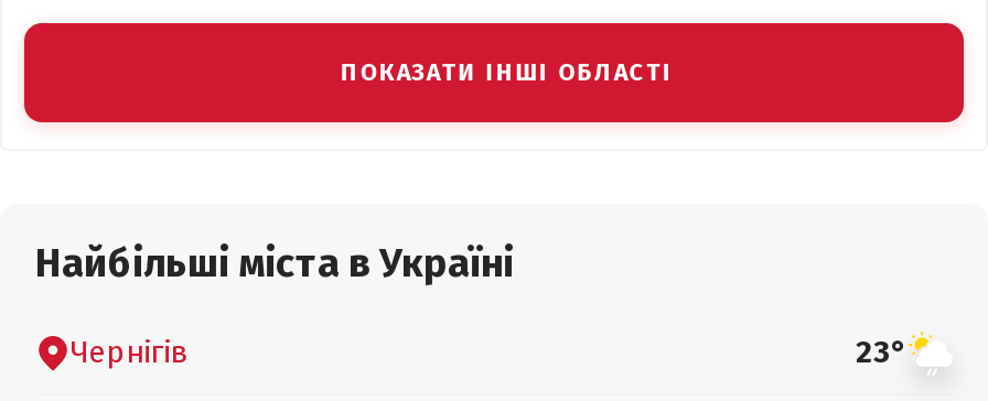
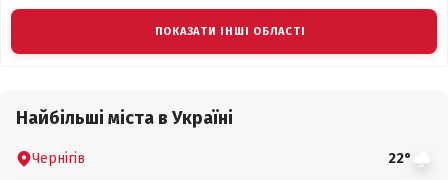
- 23°
+ 22°
